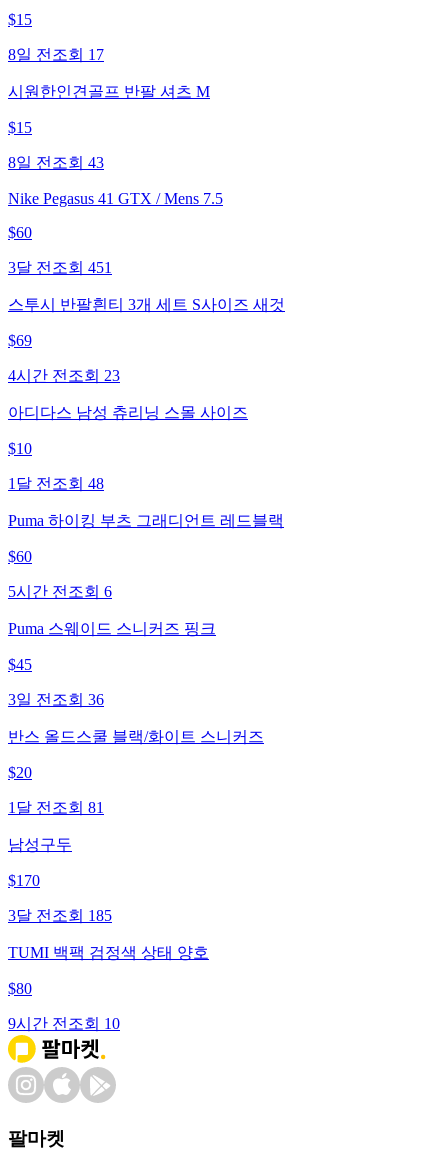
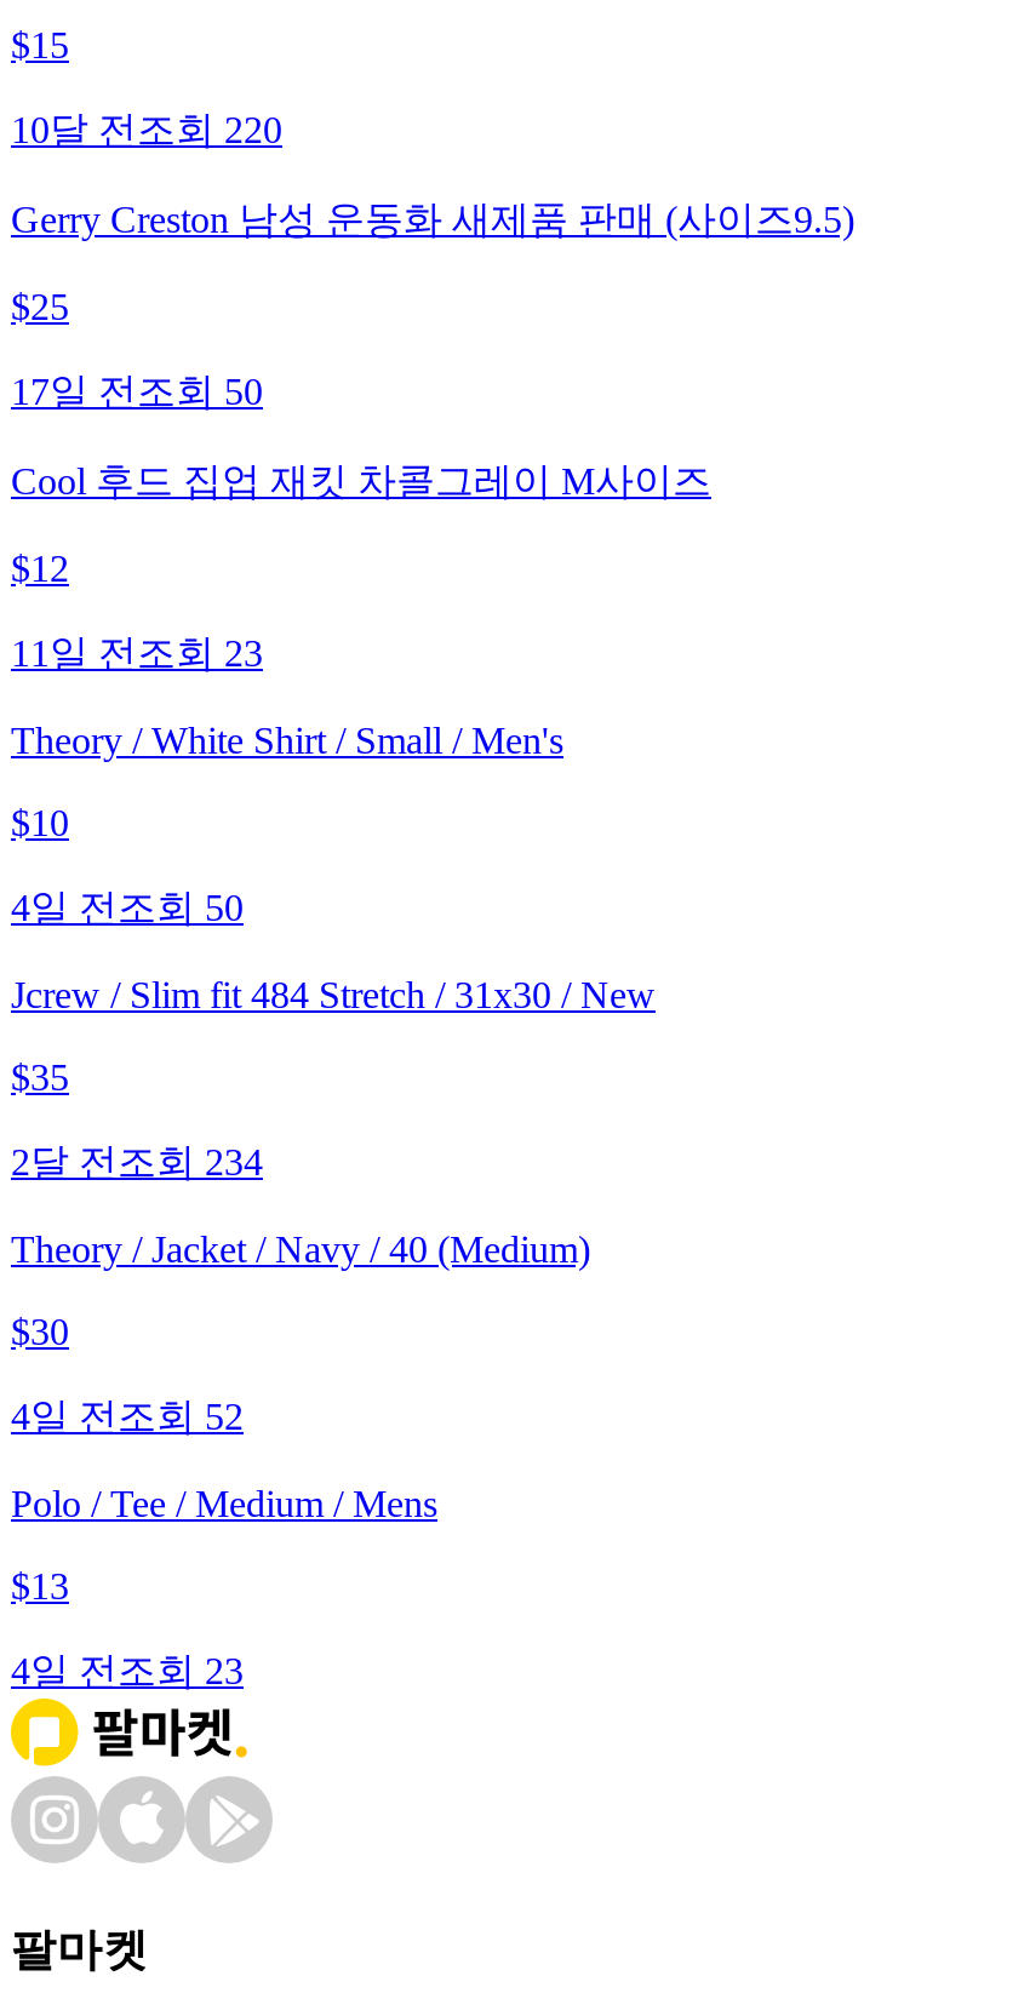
- 8일 전 조회 17
- 시원한인견골프 반팔 셔츠 M
- $15
- 8일 전 조회 43
- Nike Pegasus 41 GTX / Mens 7.5
- $60
- 3달 전 조회 451
- 스투시 반팔흰티 3개 세트 S사이즈 새것
- $69
- 4시간 전 조회 23
- 아디다스 남성 츄리닝 스몰 사이즈
+ 10달 전 조회 220
+ Gerry Creston 남성 운동화 새제품 판매 (사이즈9.5)
+ $25
+ 17일 전 조회 50
+ Cool 후드 집업 재킷 차콜그레이 M사이즈
+ $12
+ 11일 전 조회 23
+ Theory / White Shirt / Small / Men's

- 1달 전 조회 48
- Puma 하이킹 부츠 그래디언트 레드블랙
- $60
- 5시간 전 조회 6
- Puma 스웨이드 스니커즈 핑크
- $45
- 3일 전 조회 36
- 반스 올드스쿨 블랙/화이트 스니커즈
- $20
- 1달 전 조회 81
- 남성구두
- $170
- 3달 전 조회 185
- TUMI 백팩 검정색 상태 양호
- $80
- 9시간 전 조회 10
+ 4일 전 조회 50
+ Jcrew / Slim fit 484 Stretch / 31x30 / New
+ $35
+ 2달 전 조회 234
+ Theory / Jacket / Navy / 40 (Medium)
+ $30
+ 4일 전 조회 52
+ Polo / Tee / Medium / Mens
+ $13
+ 4일 전 조회 23
